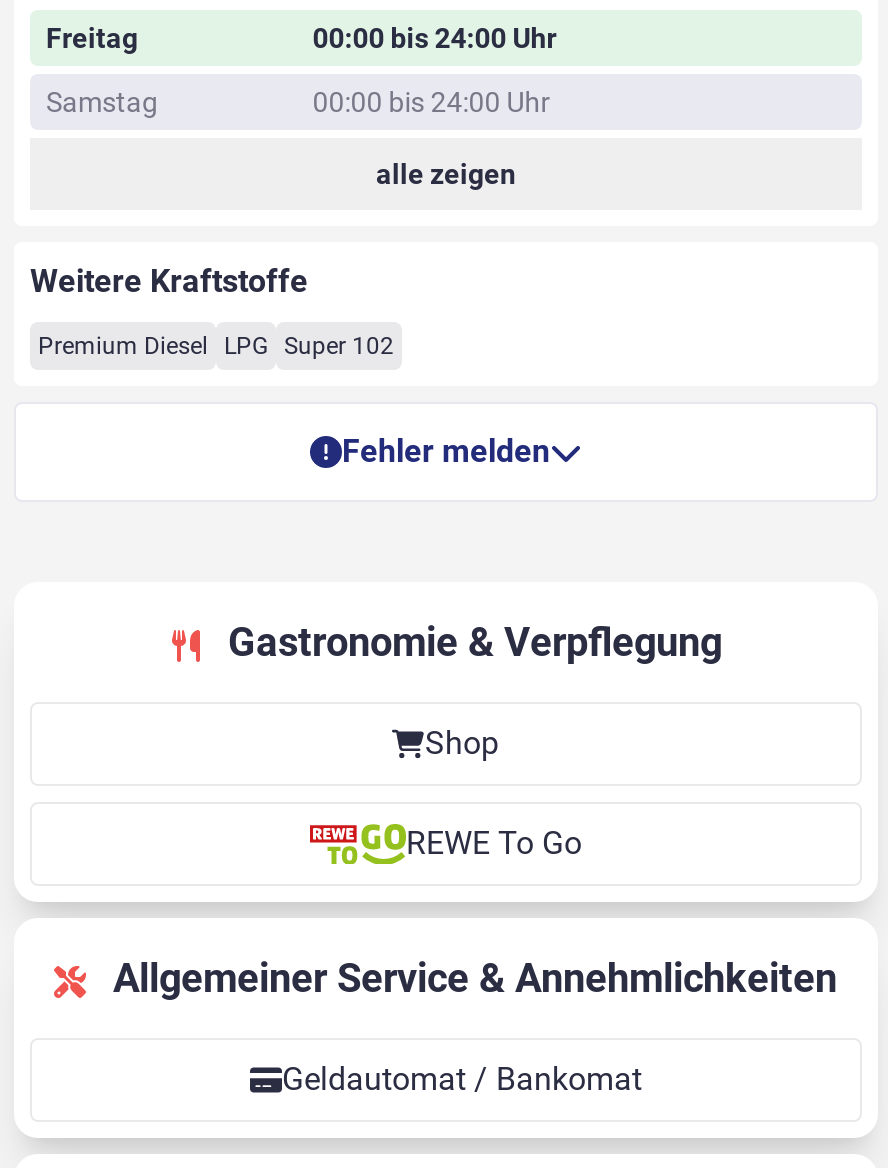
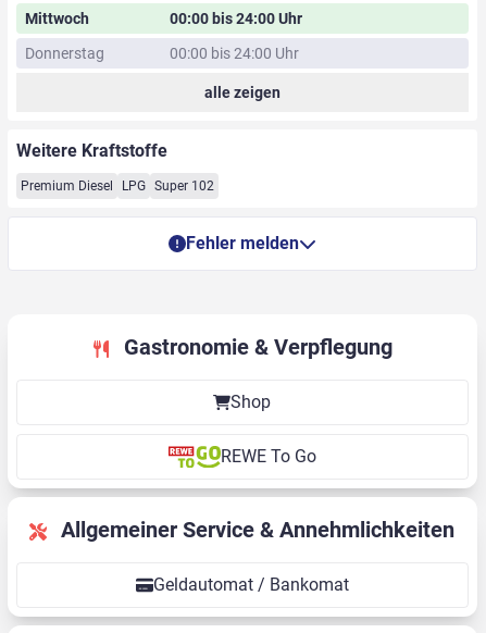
- Freitag
+ Mittwoch

- Samstag
+ Donnerstag
